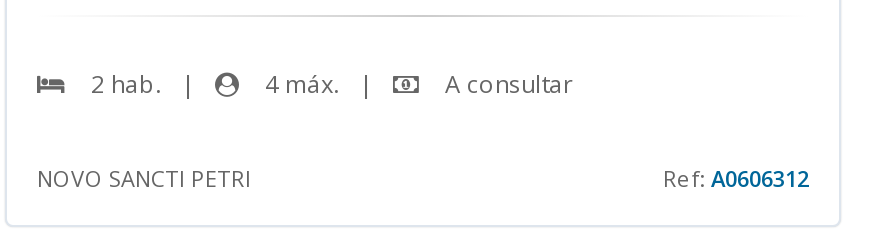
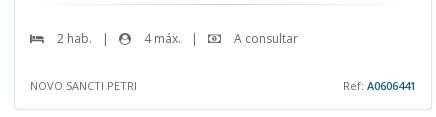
- Ref: A0606312
+ Ref: A0606441
